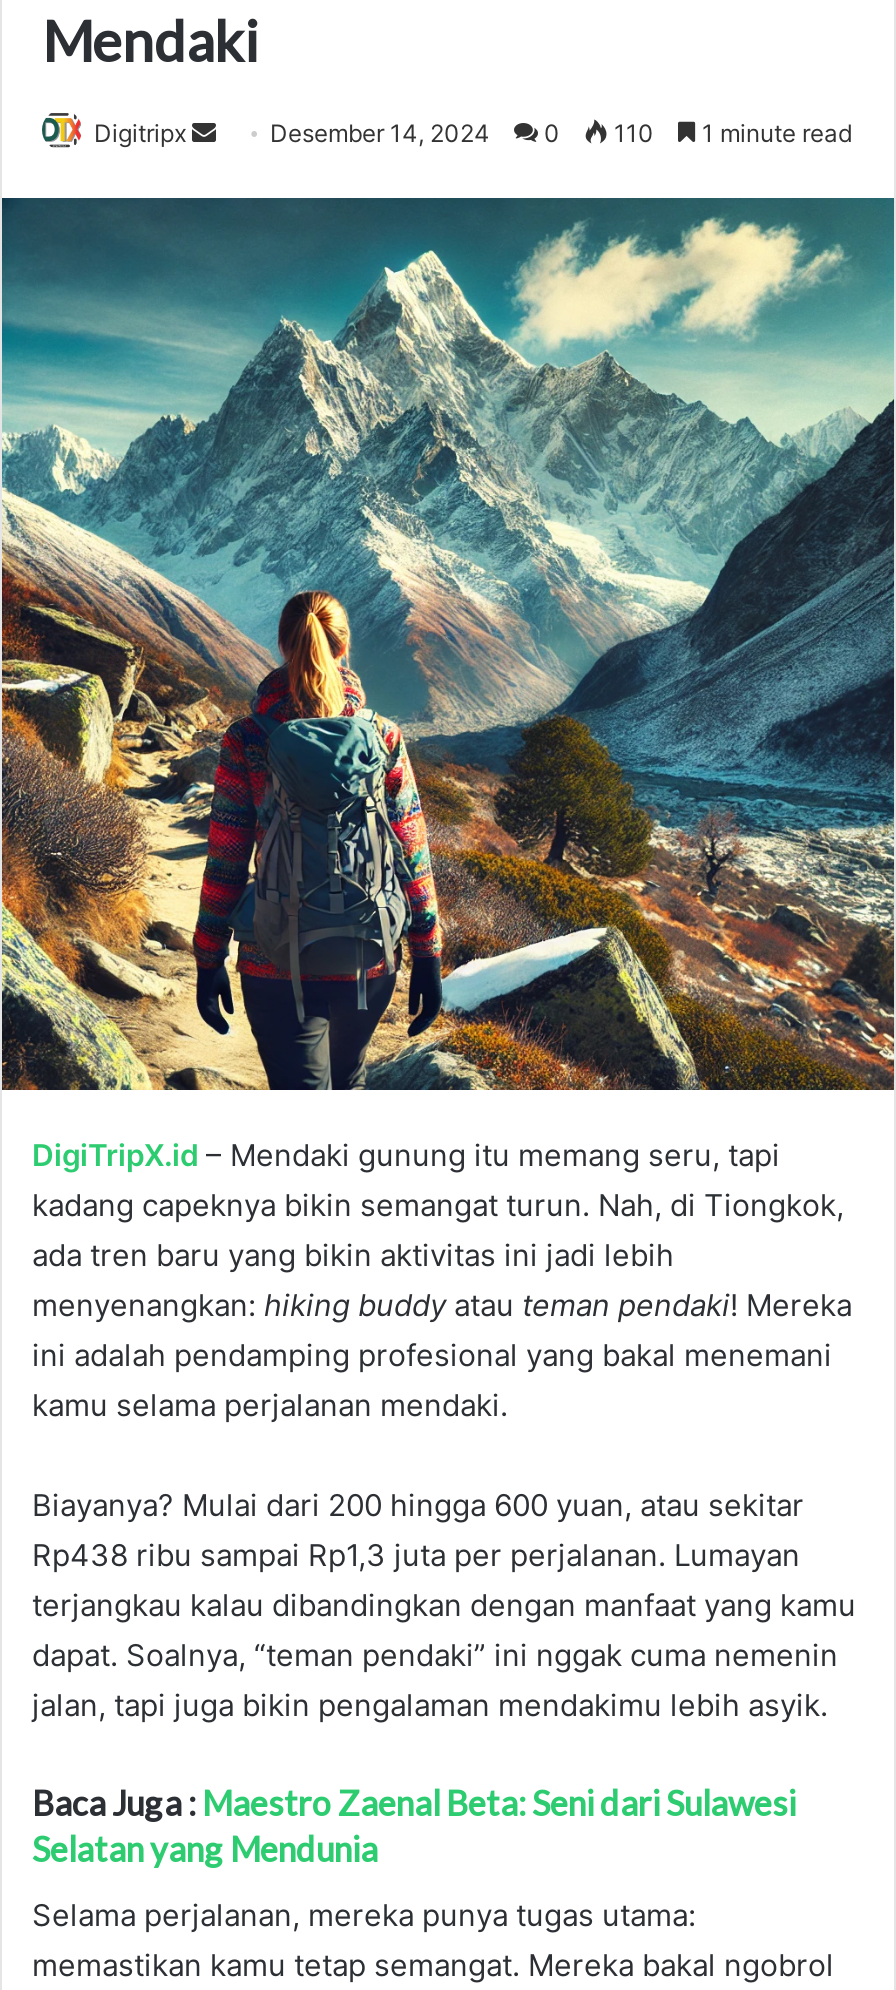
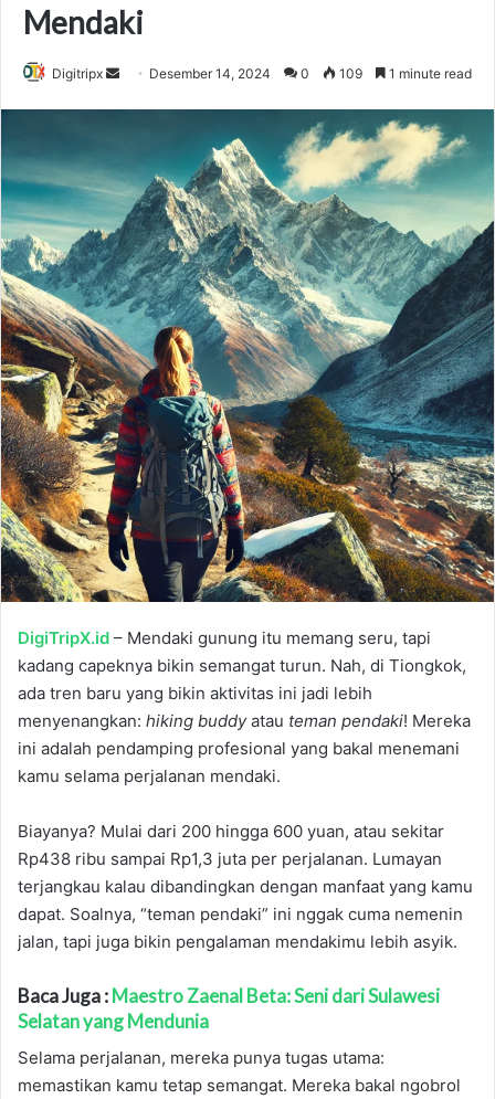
- 110
+ 109
